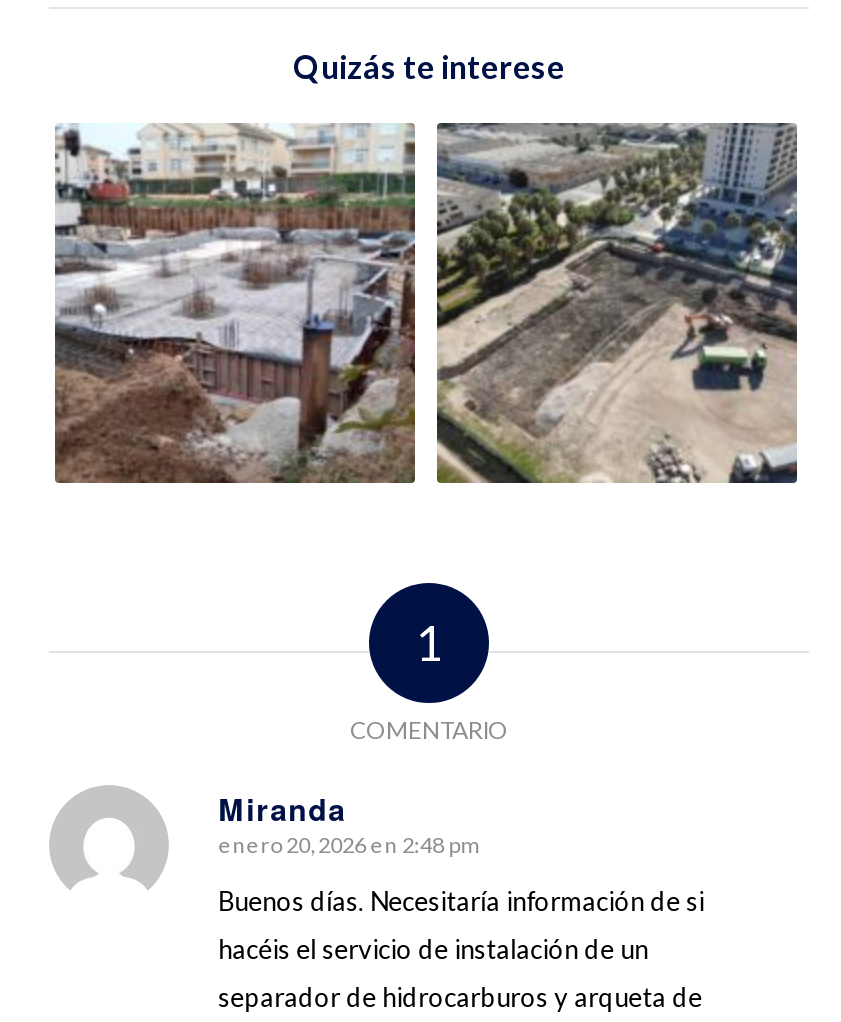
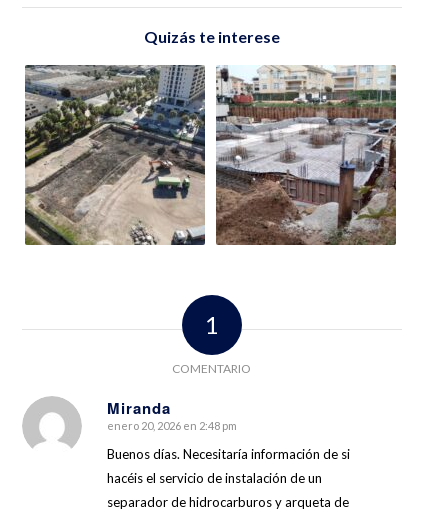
- [image]
+ [image]

- [image]
+ [image]
